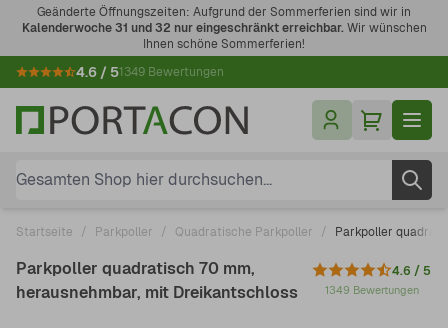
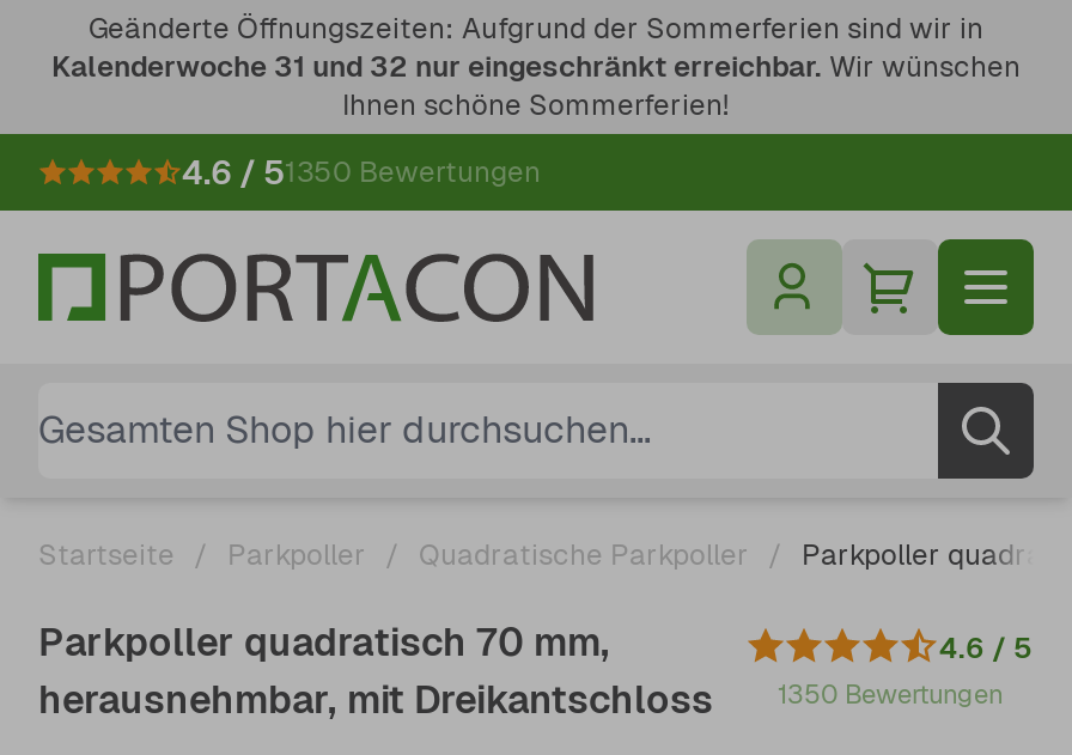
- 4.6 / 51349 Bewertungen
+ 4.6 / 51350 Bewertungen

- herausnehmbar, mit Dreikantschloss 1349 Bewertungen
+ herausnehmbar, mit Dreikantschloss 1350 Bewertungen
